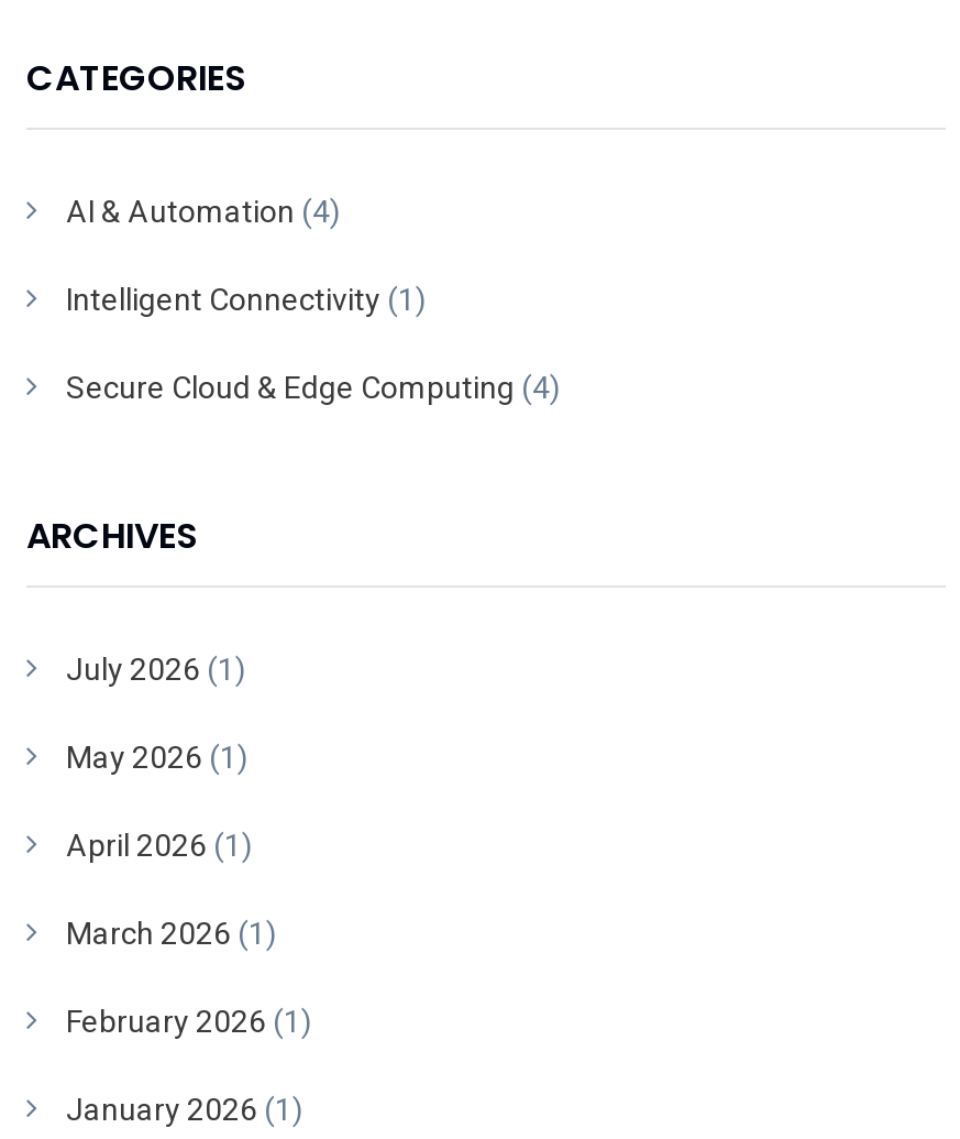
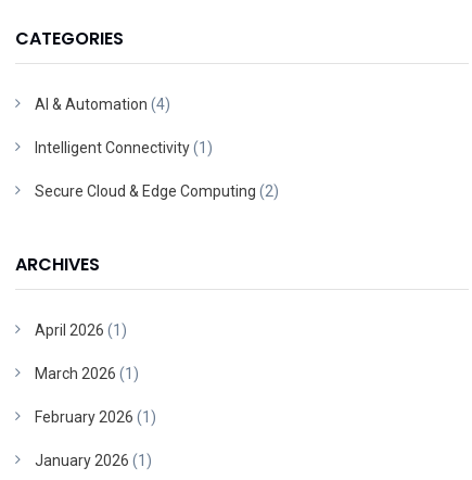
- Secure Cloud & Edge Computing (4)
+ Secure Cloud & Edge Computing (2)

- July 2026 (1)
- May 2026 (1)
